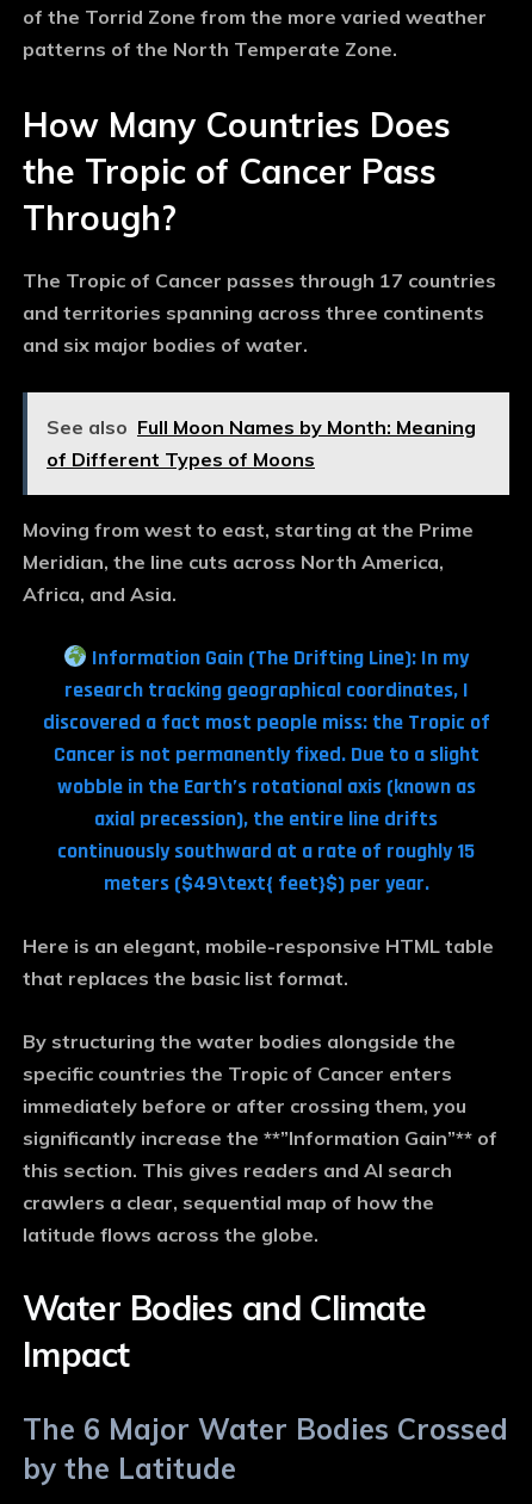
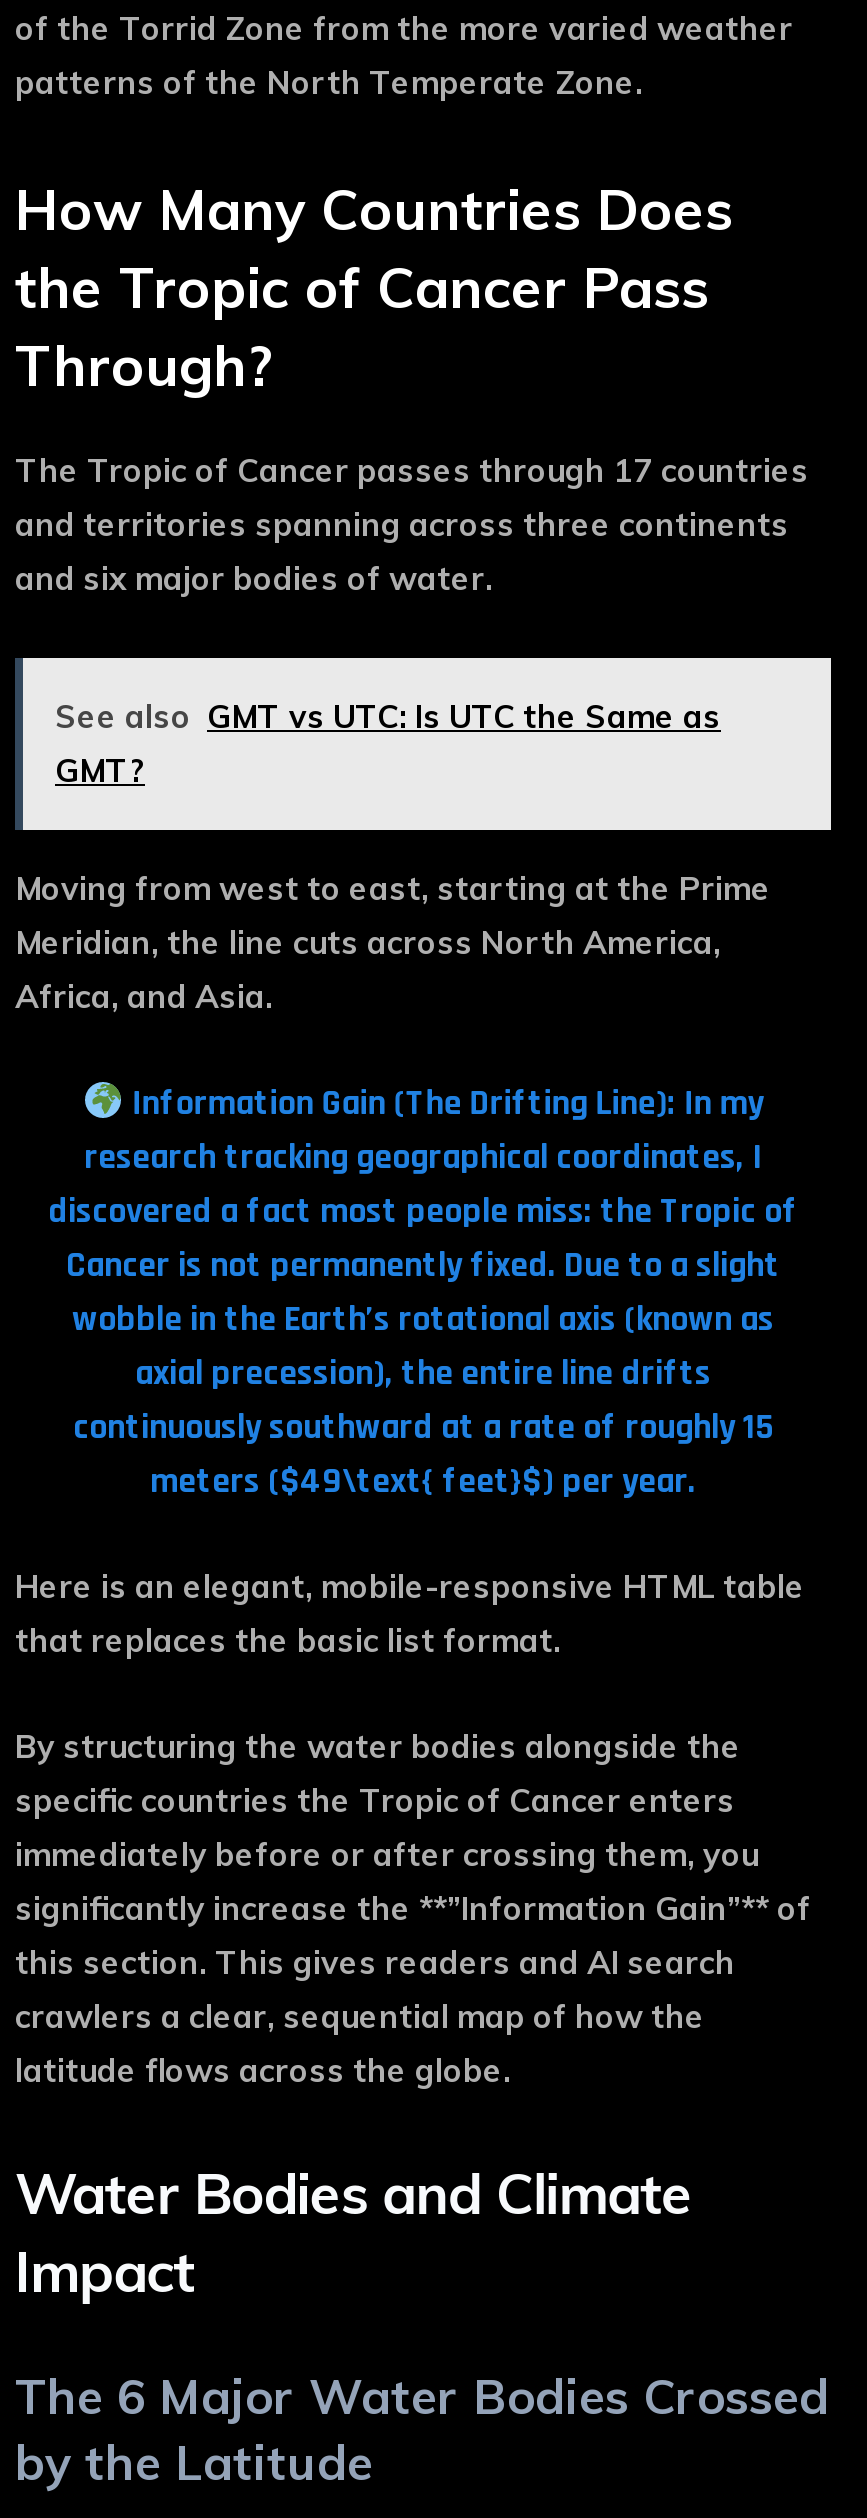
- See also Full Moon Names by Month: Meaning
- of Different Types of Moons
+ See also GMT vs UTC: Is UTC the Same as
+ GMT?
